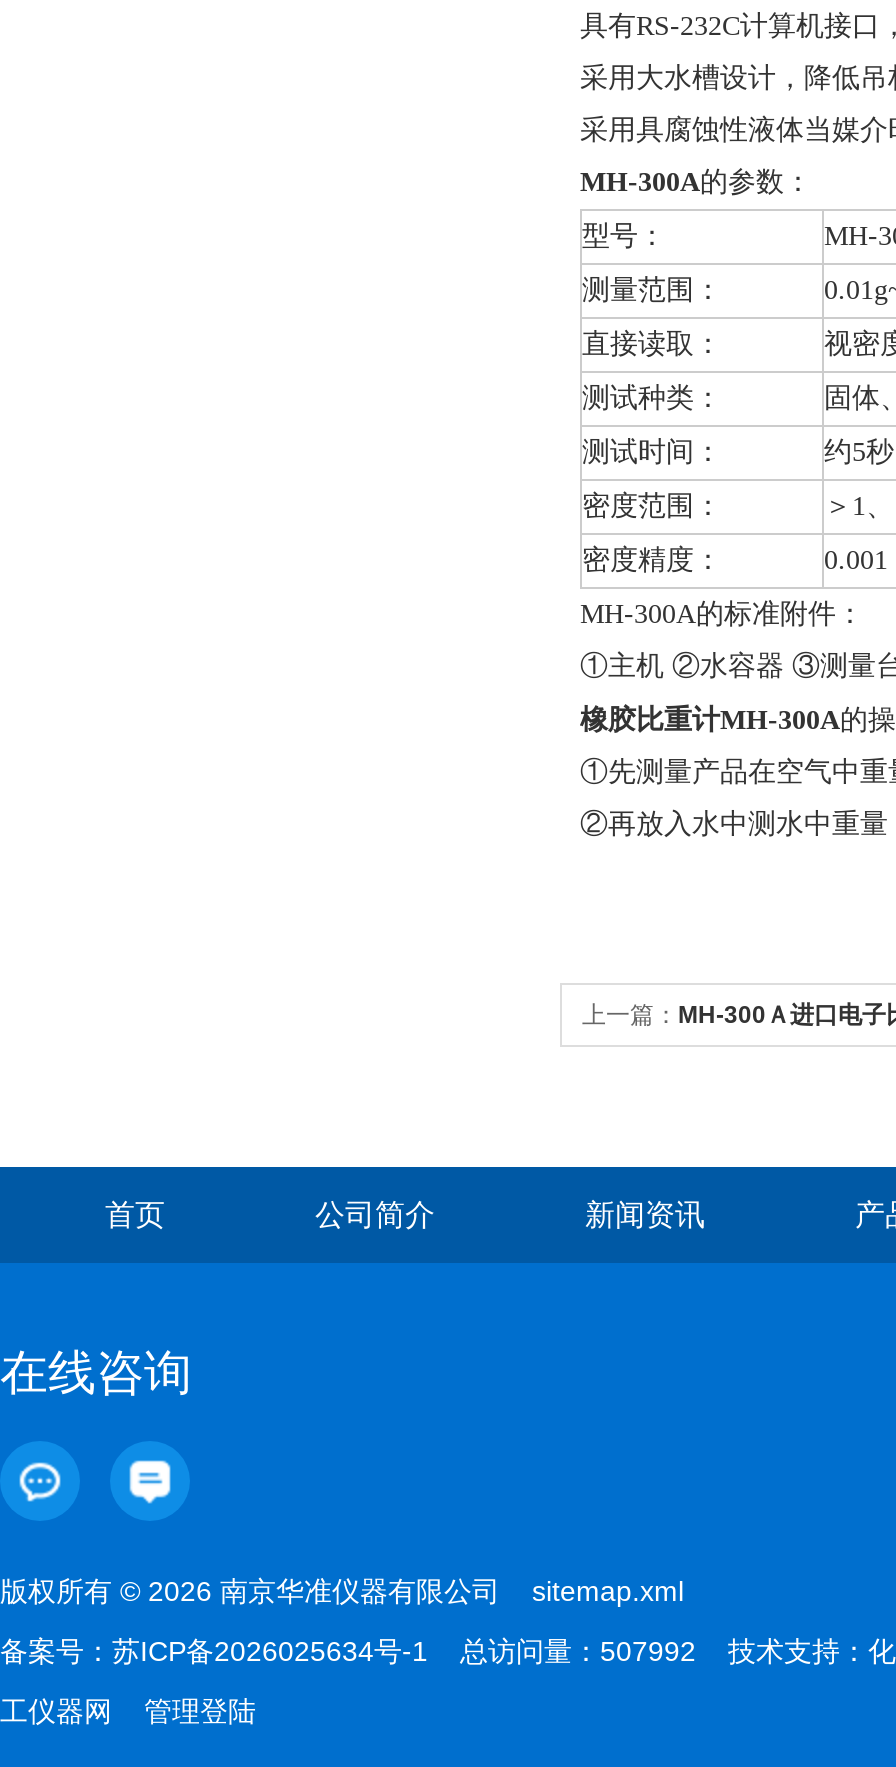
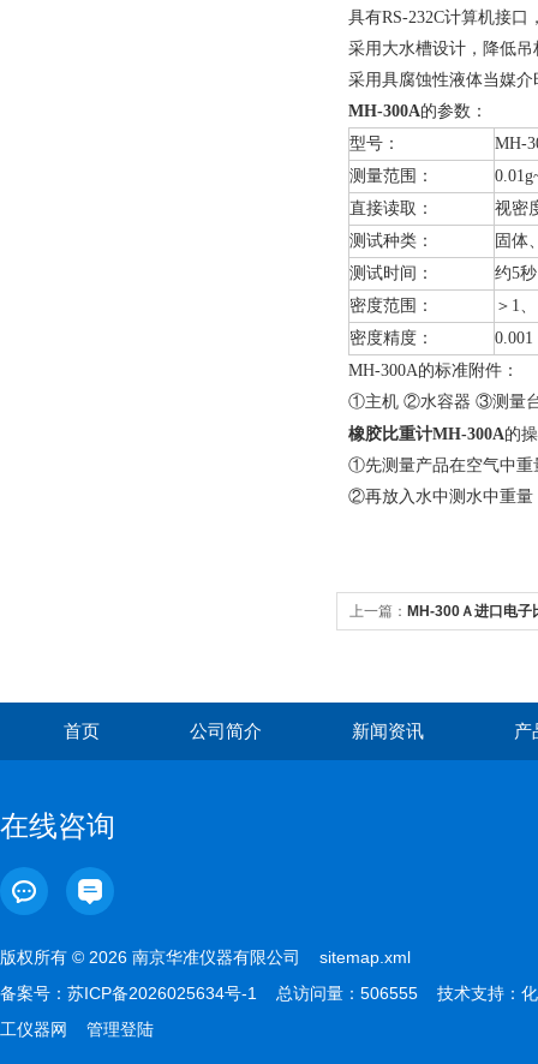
- 备案号：苏ICP备2026025634号-1总访问量：507992 技术支持：化
+ 备案号：苏ICP备2026025634号-1总访问量：506555 技术支持：化
